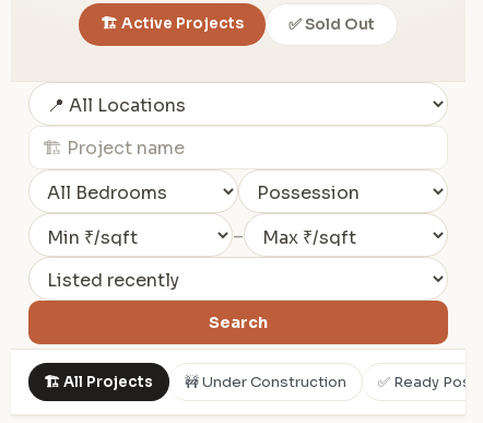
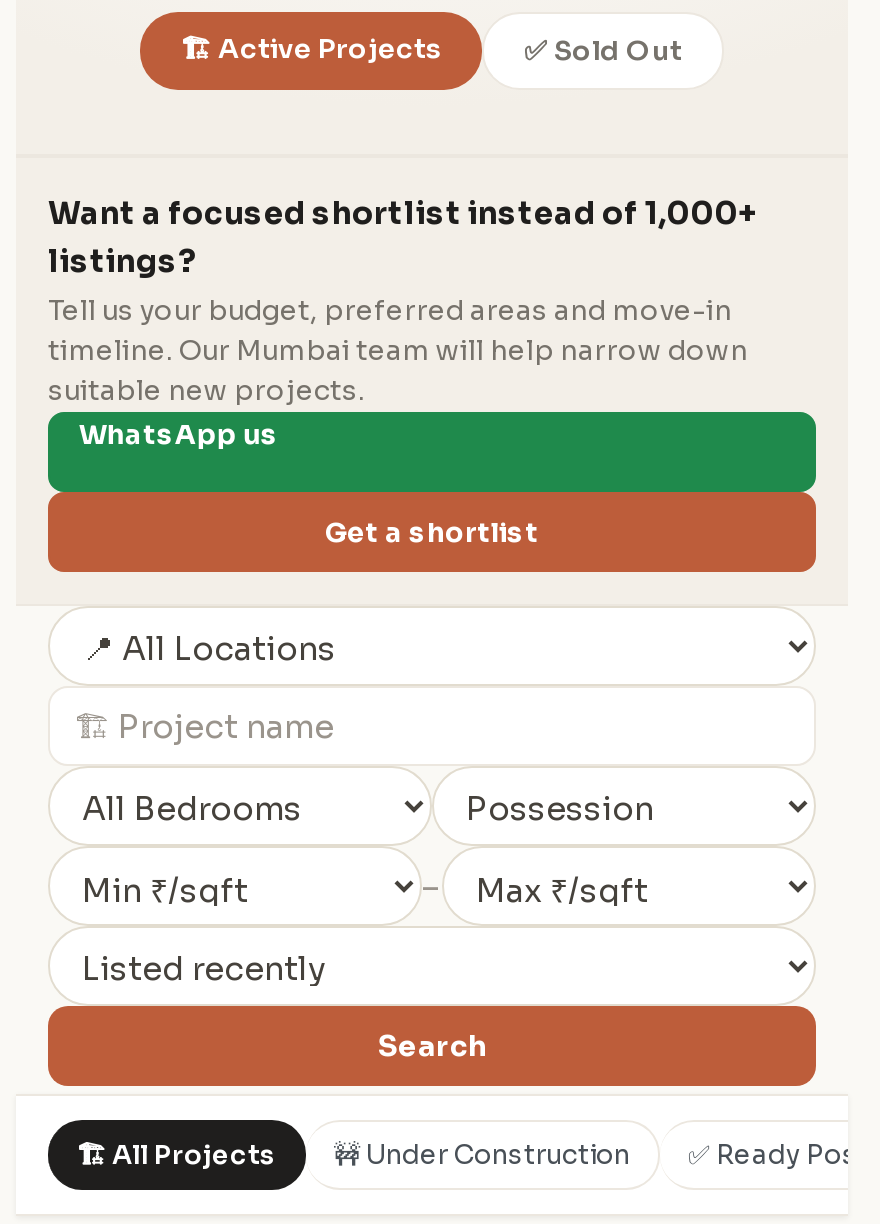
+ [image]
+ Want a focused shortlist instead of 1,000+
+ listings?
+ Tell us your budget, preferred areas and move-in
+ timeline. Our Mumbai team will help narrow down
+ suitable new projects.
+ WhatsApp us
+ Get a shortlist
